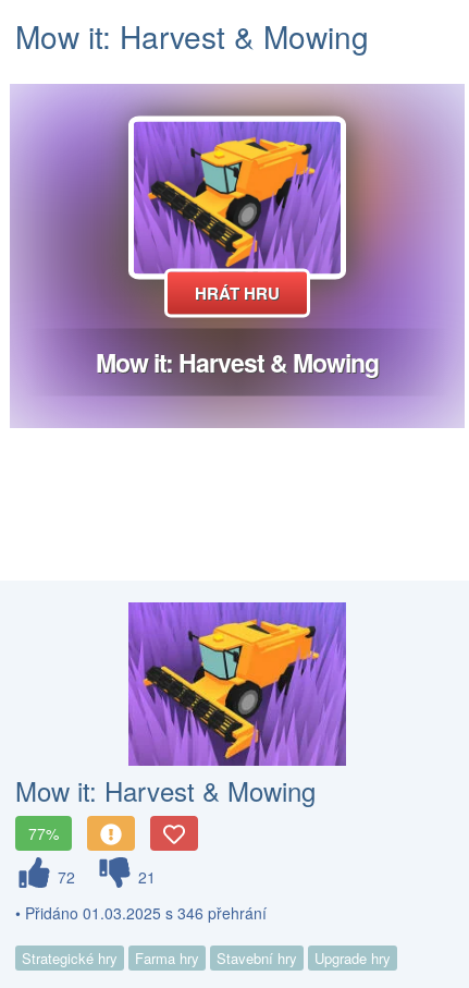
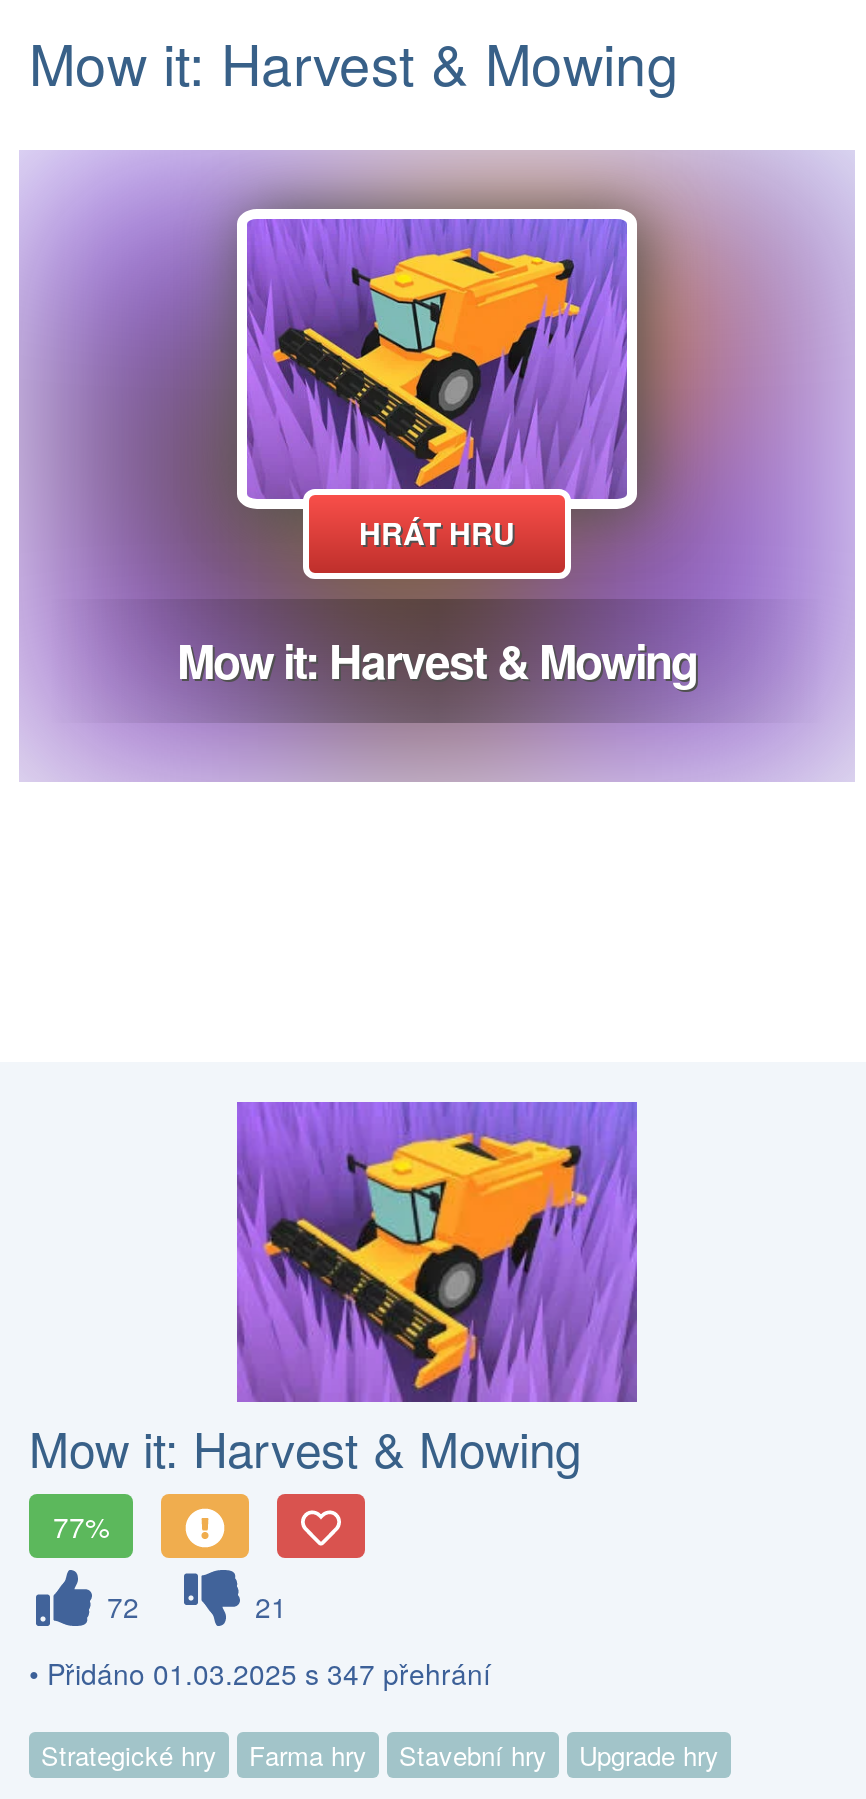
- • Přidáno 01.03.2025 s 346 přehrání
+ • Přidáno 01.03.2025 s 347 přehrání
